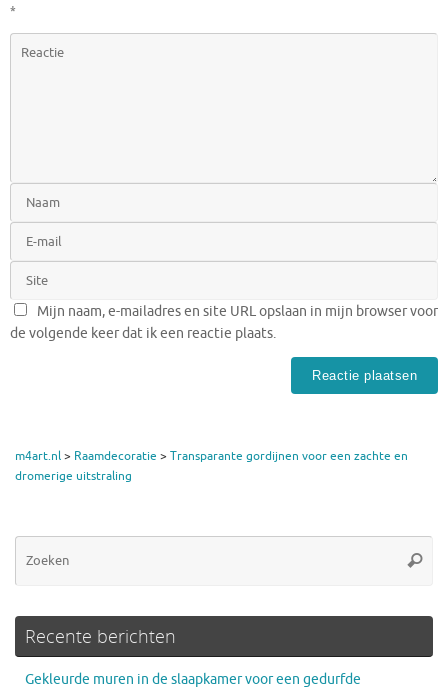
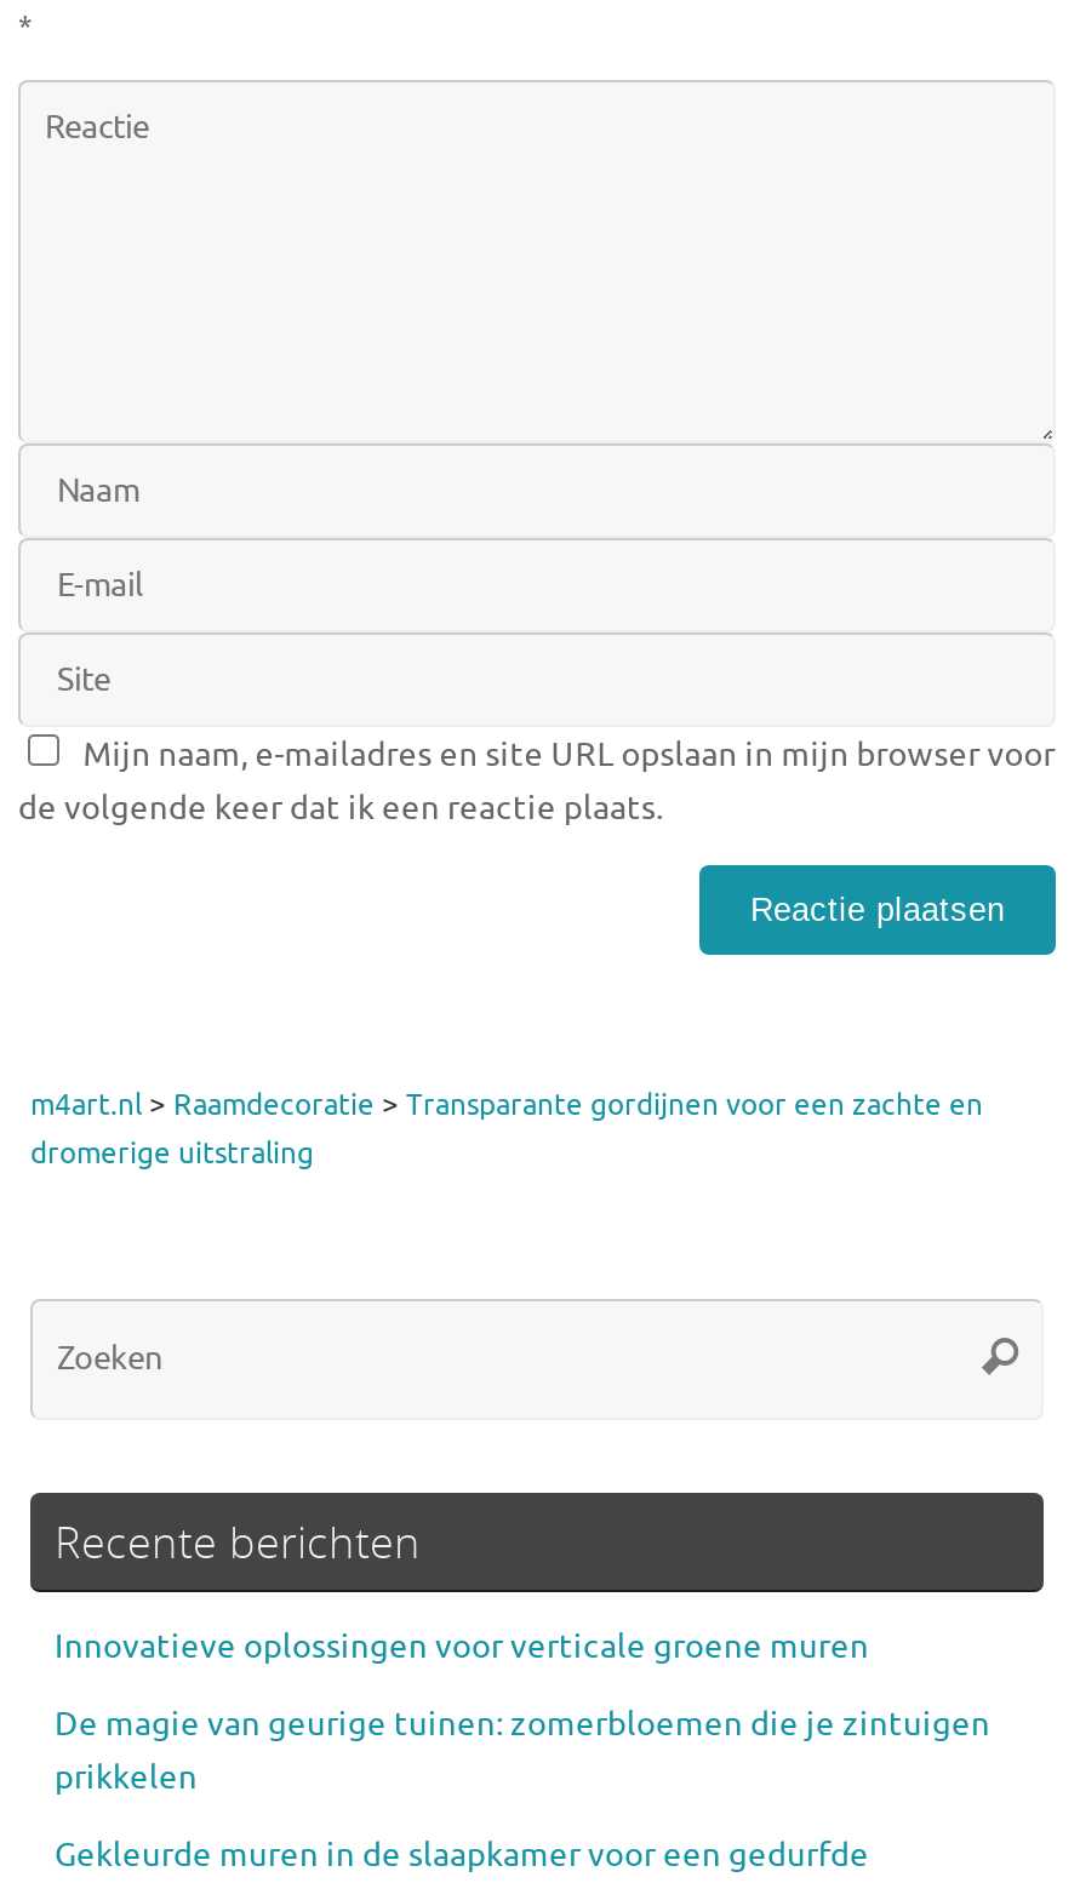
+ Innovatieve oplossingen voor verticale groene muren
+ De magie van geurige tuinen: zomerbloemen die je zintuigen
+ prikkelen
